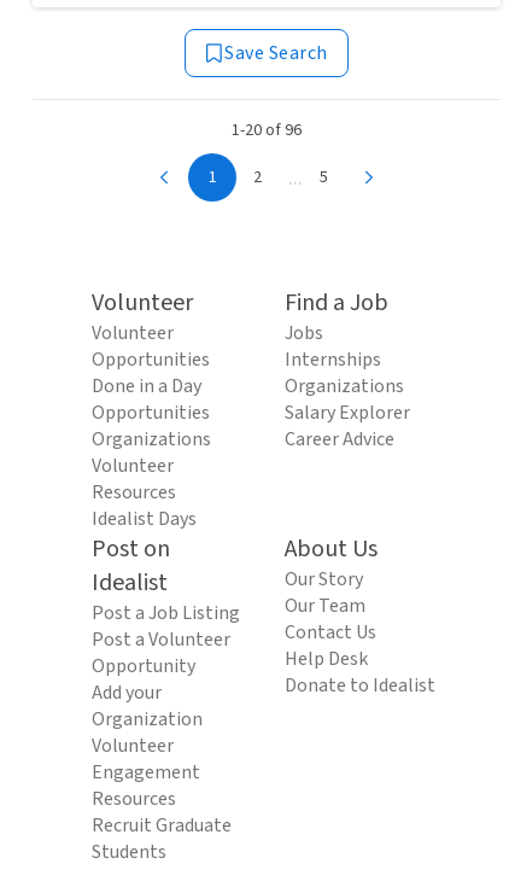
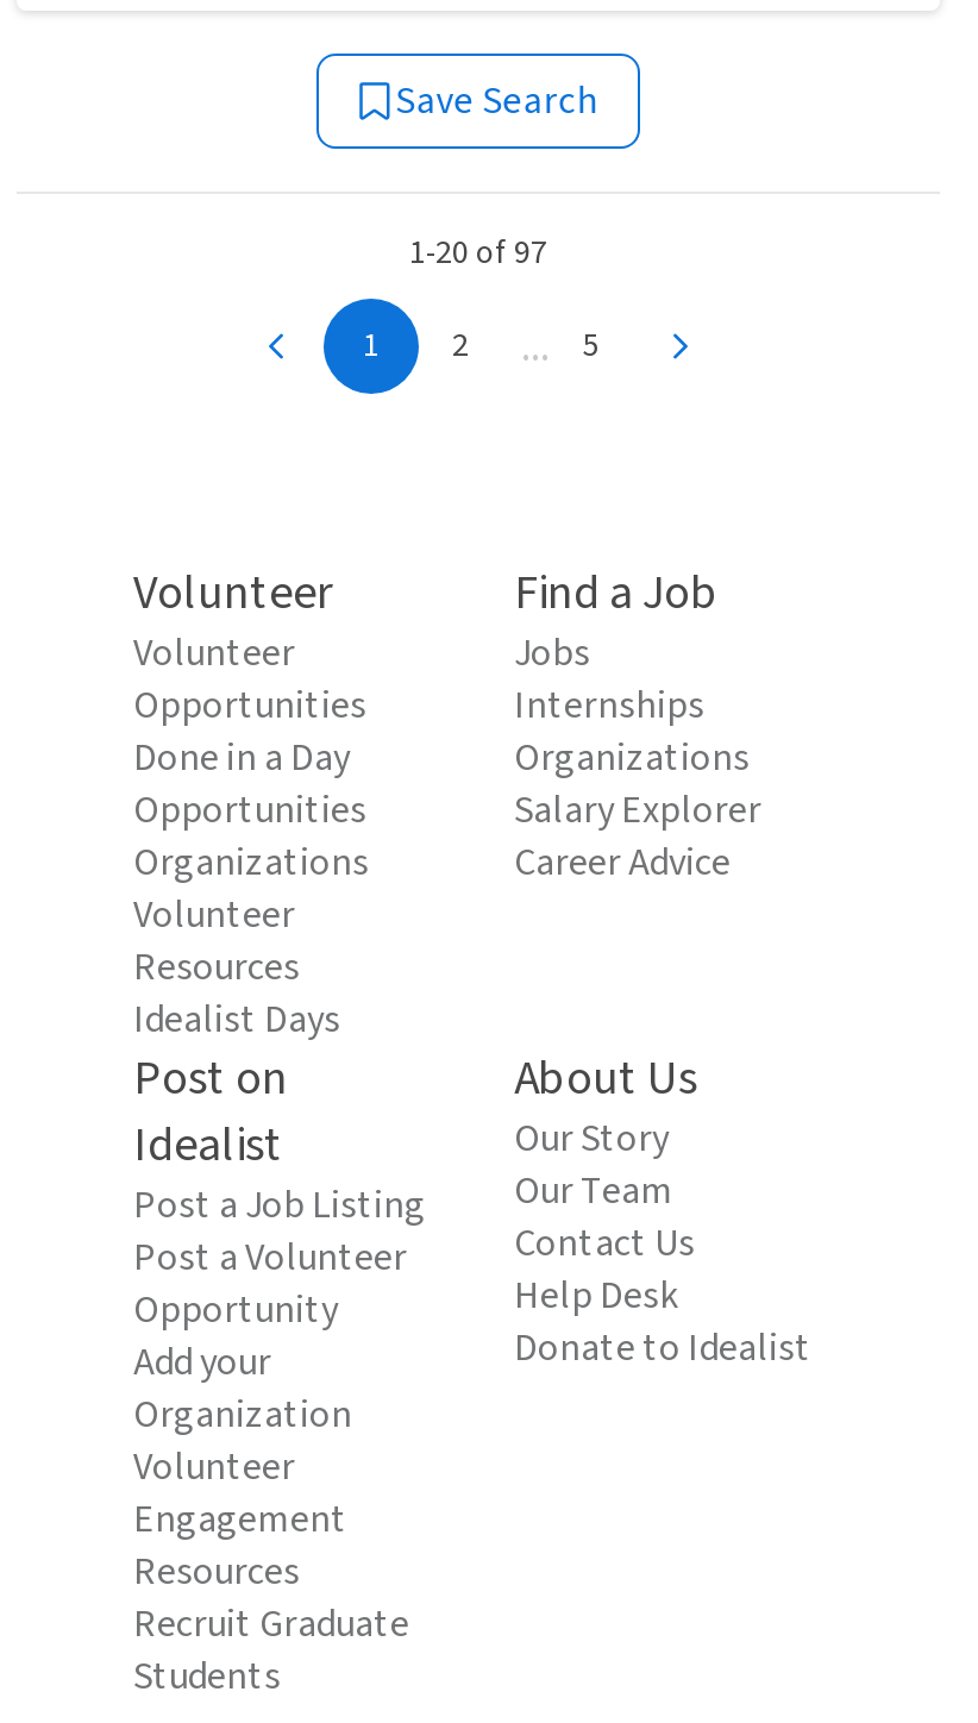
- 1-20 of 96
+ 1-20 of 97
